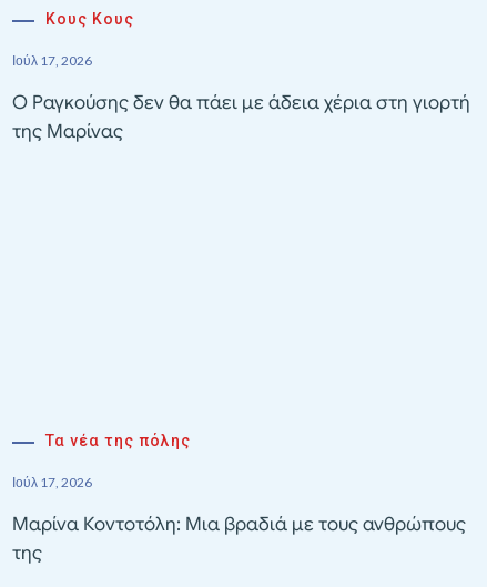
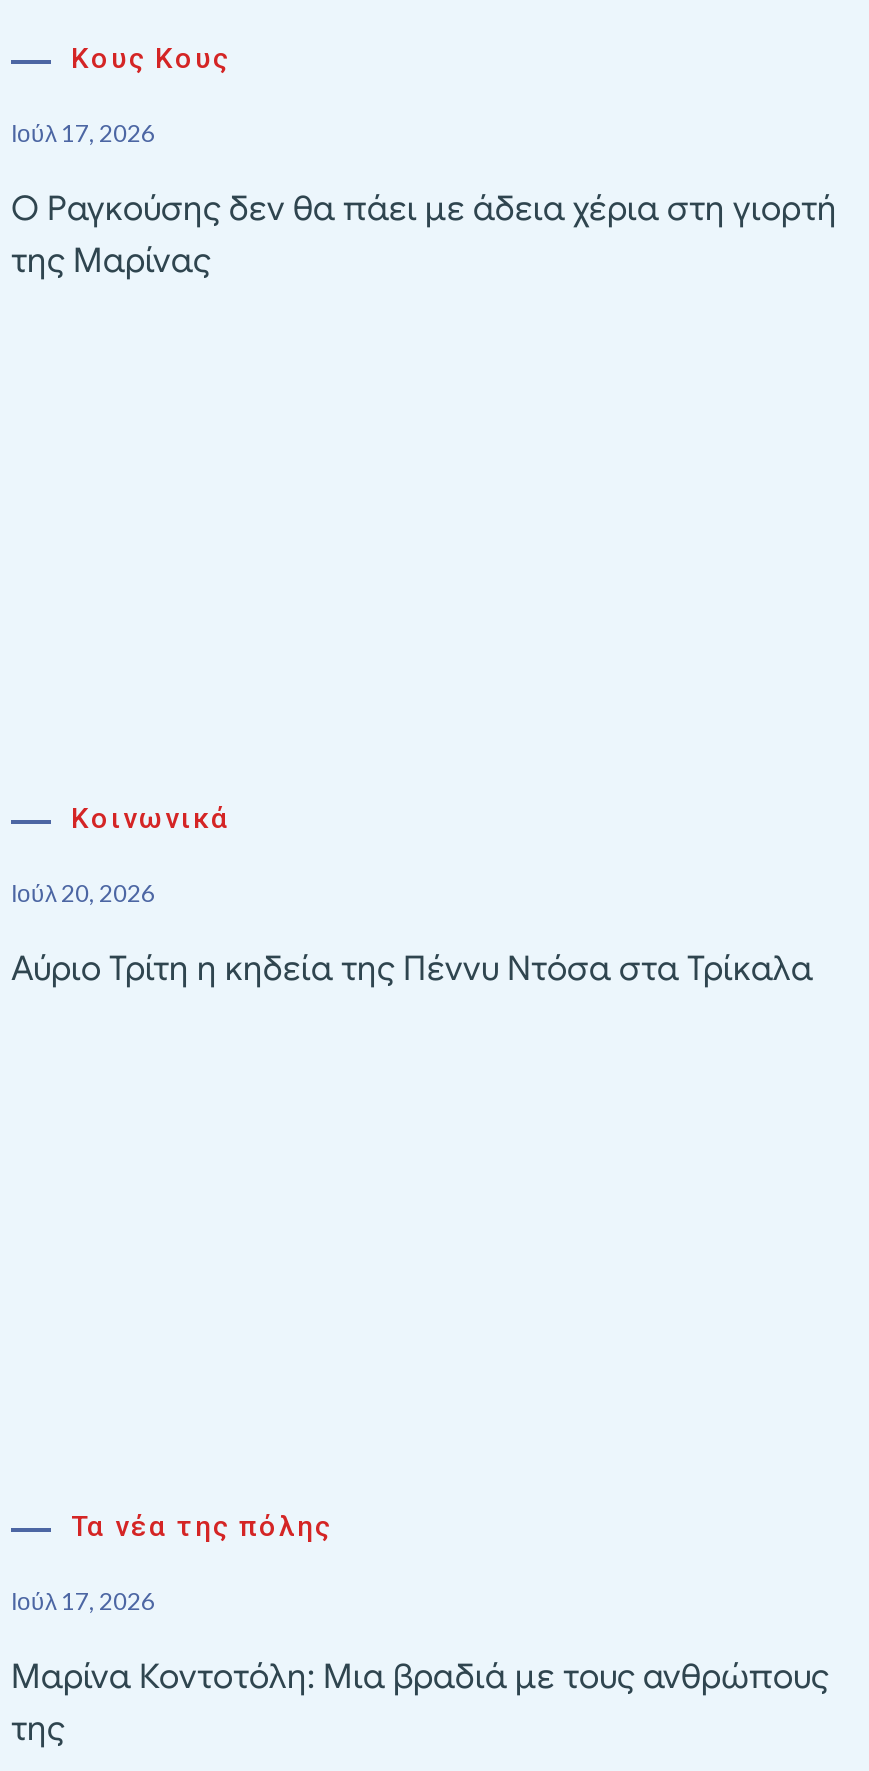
+ Κοινωνικά
+ Ιούλ 20, 2026
+ Αύριο Τρίτη η κηδεία της Πέννυ Ντόσα στα Τρίκαλα
